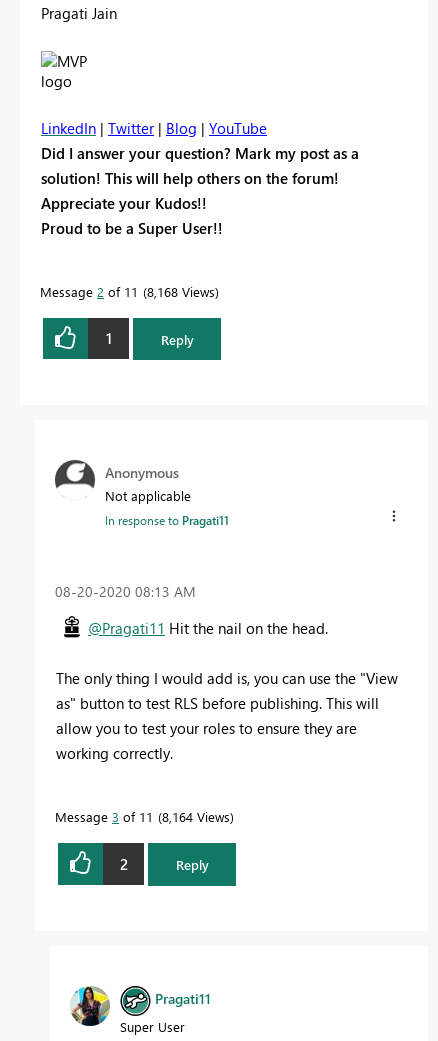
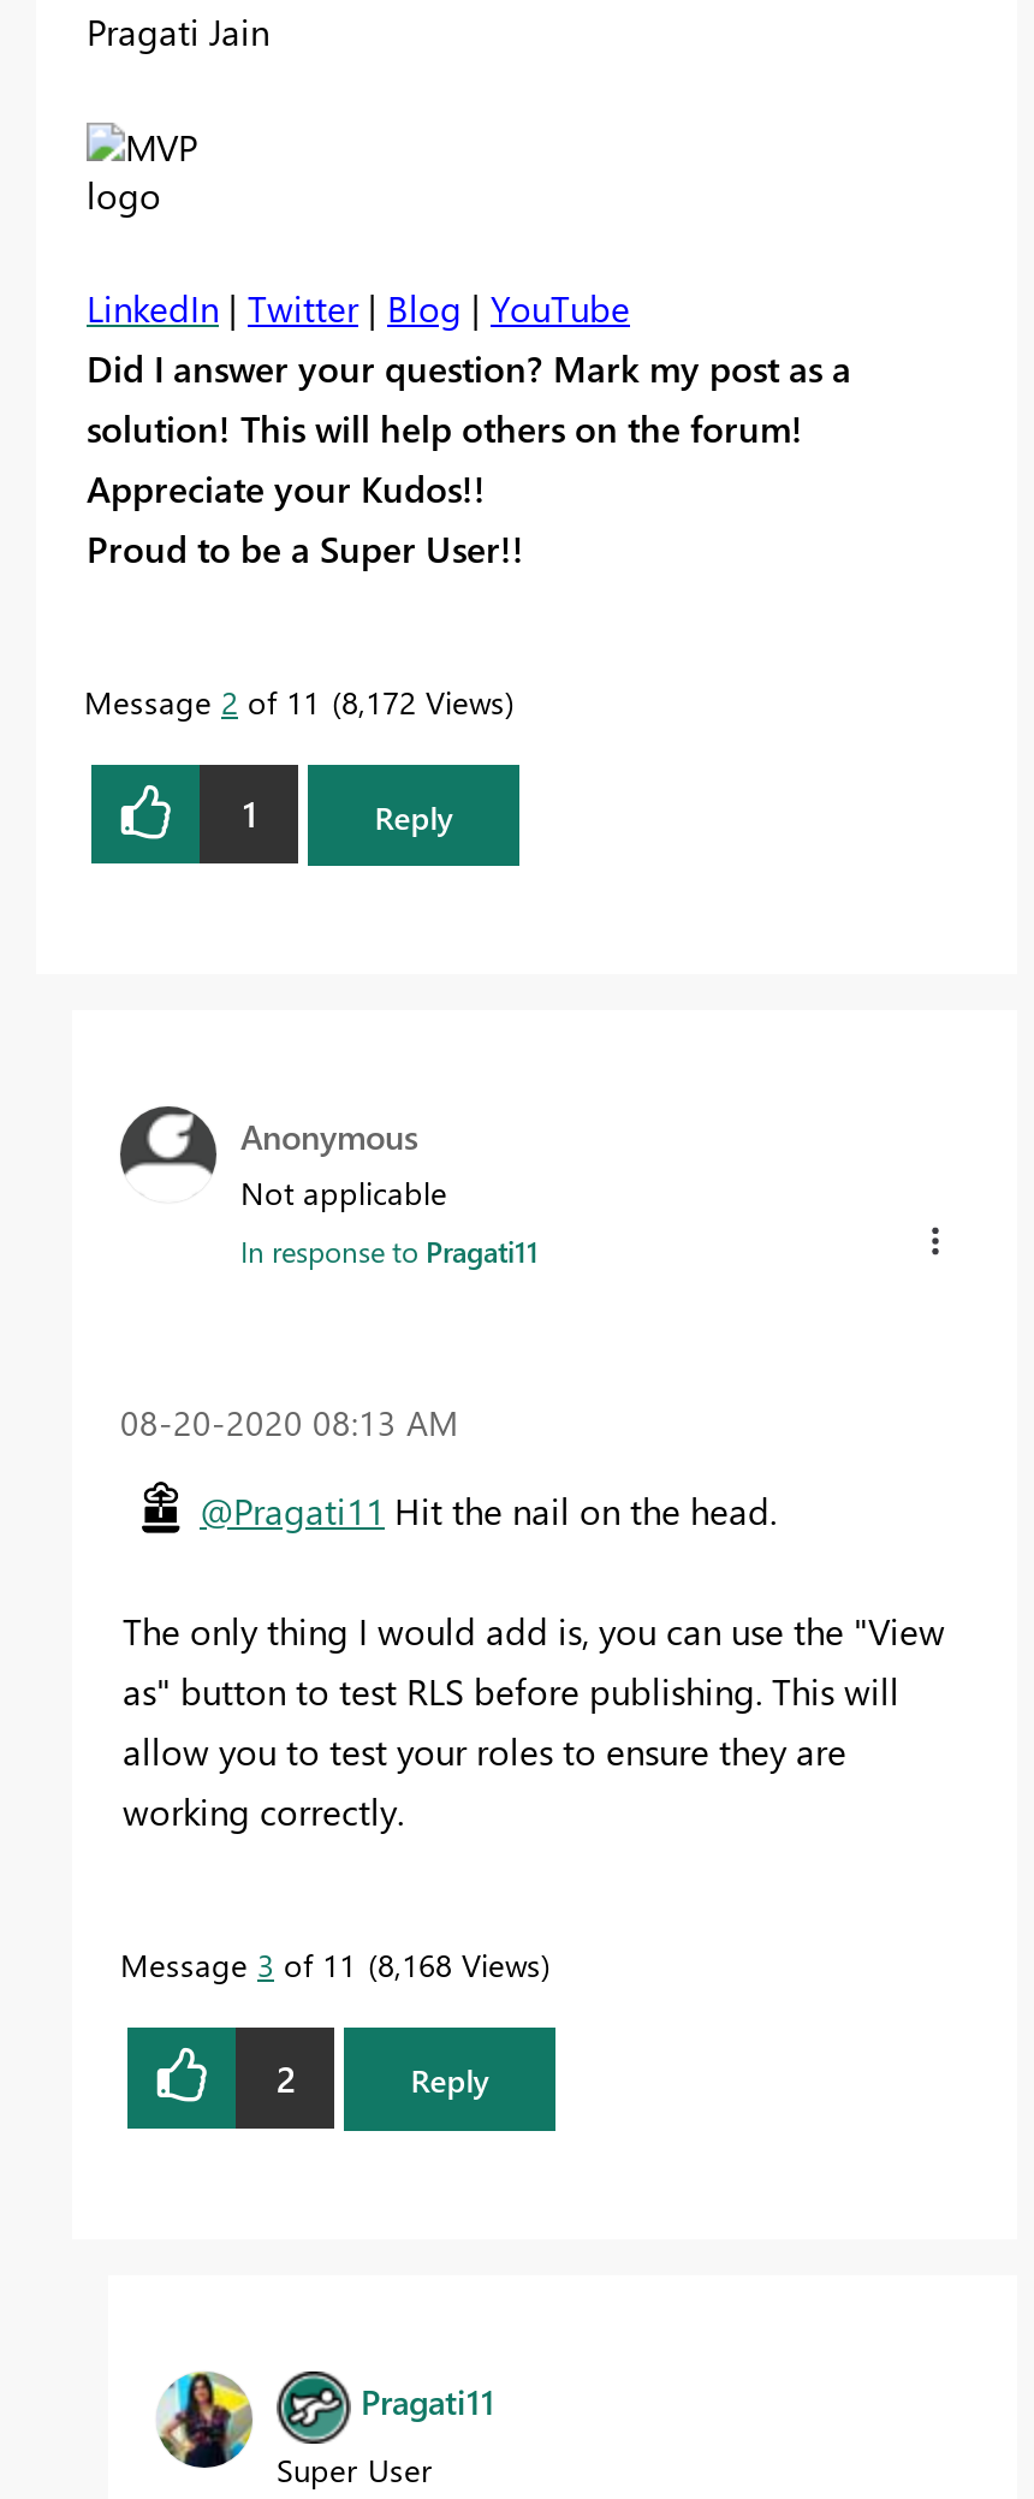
- Message 2 of 11 8,168 Views
+ Message 2 of 11 8,172 Views

- Message 3 of 11 8,164 Views
+ Message 3 of 11 8,168 Views
